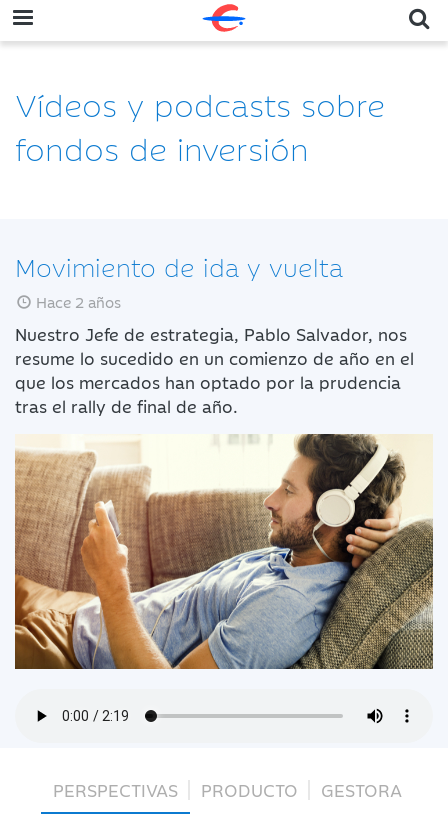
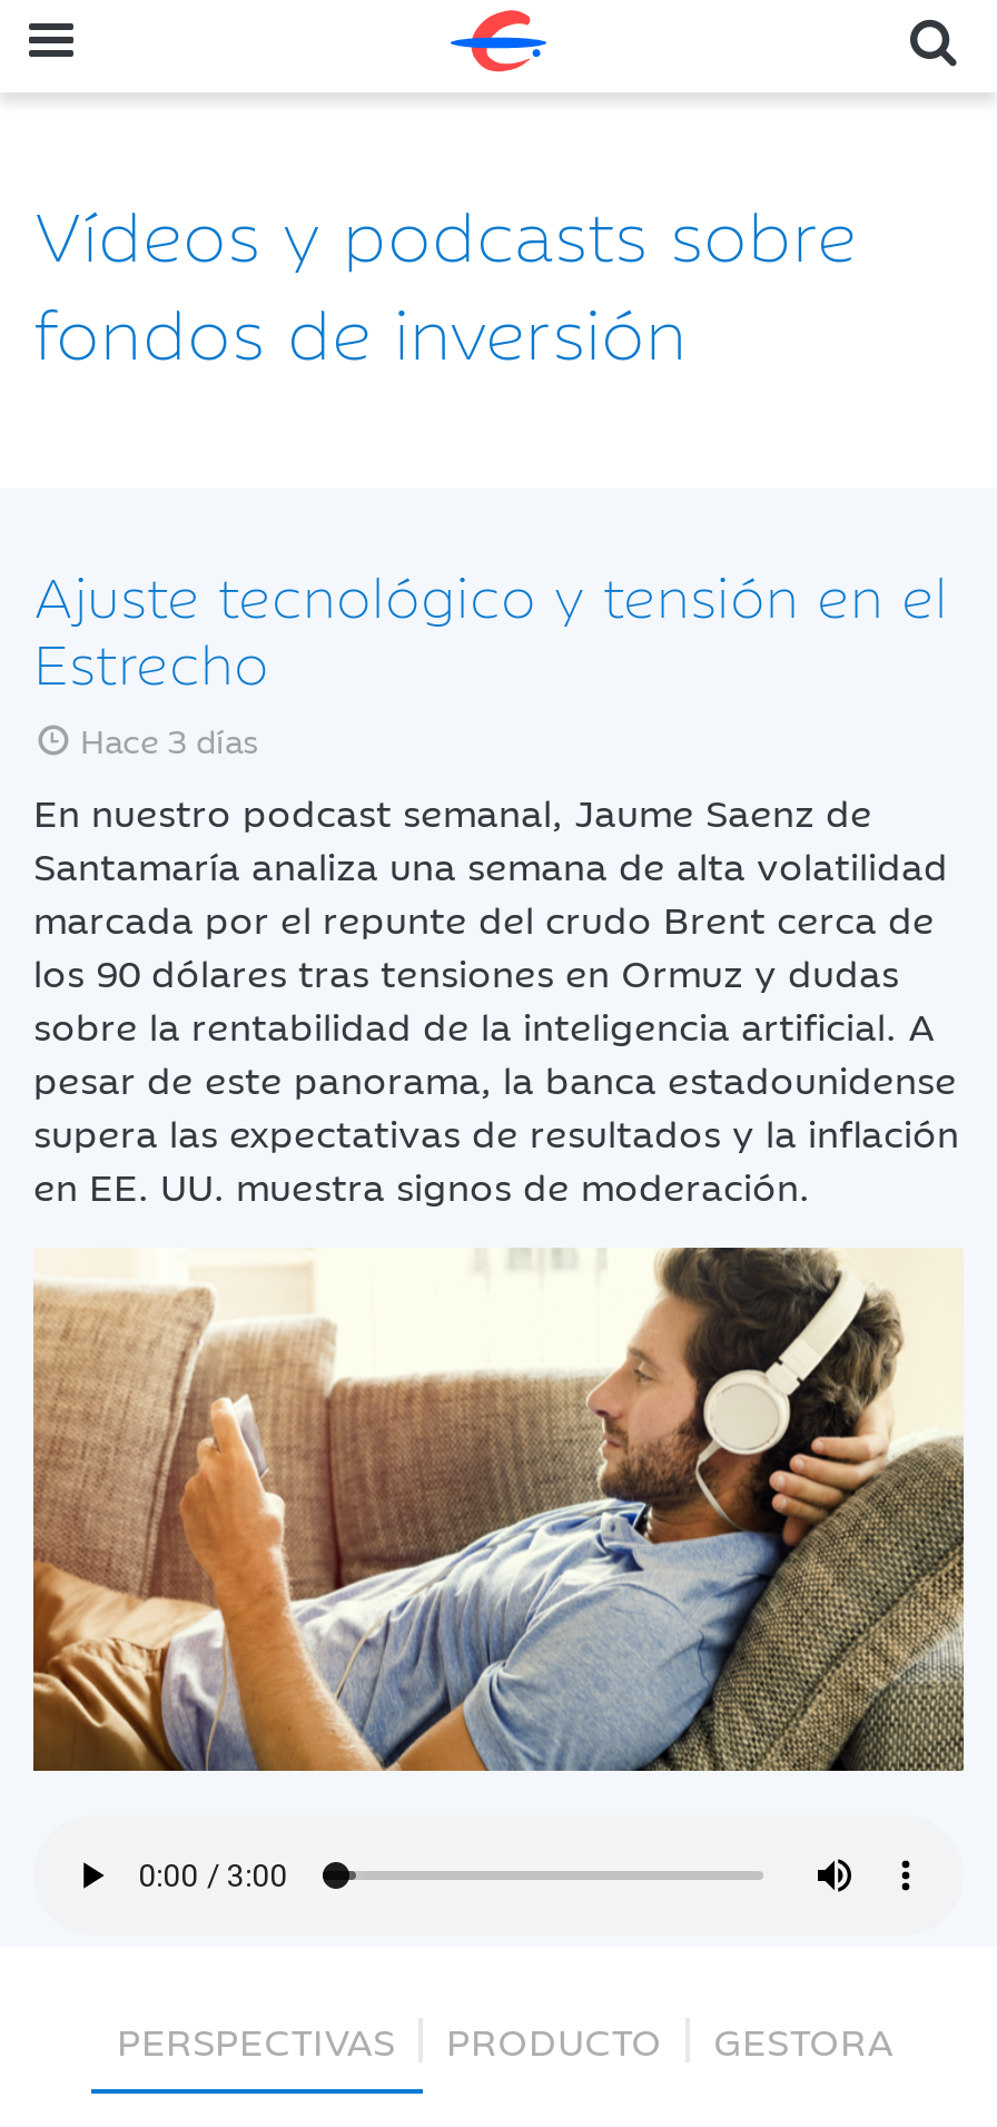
- Movimiento de ida y vuelta
- Hace 2 años
- Nuestro Jefe de estrategia, Pablo Salvador, nos
- resume lo sucedido en un comienzo de año en el
- que los mercados han optado por la prudencia
- tras el rally de final de año.
+ Ajuste tecnológico y tensión en el
+ Estrecho
+ Hace 3 días
+ En nuestro podcast semanal, Jaume Saenz de
+ Santamaría analiza una semana de alta volatilidad
+ marcada por el repunte del crudo Brent cerca de
+ los 90 dólares tras tensiones en Ormuz y dudas
+ sobre la rentabilidad de la inteligencia artificial. A
+ pesar de este panorama, la banca estadounidense
+ supera las expectativas de resultados y la inflación
+ en EE. UU. muestra signos de moderación.
